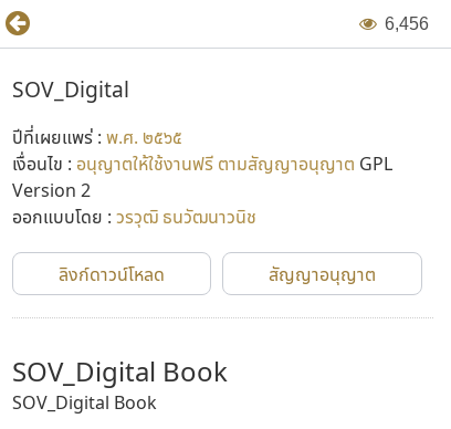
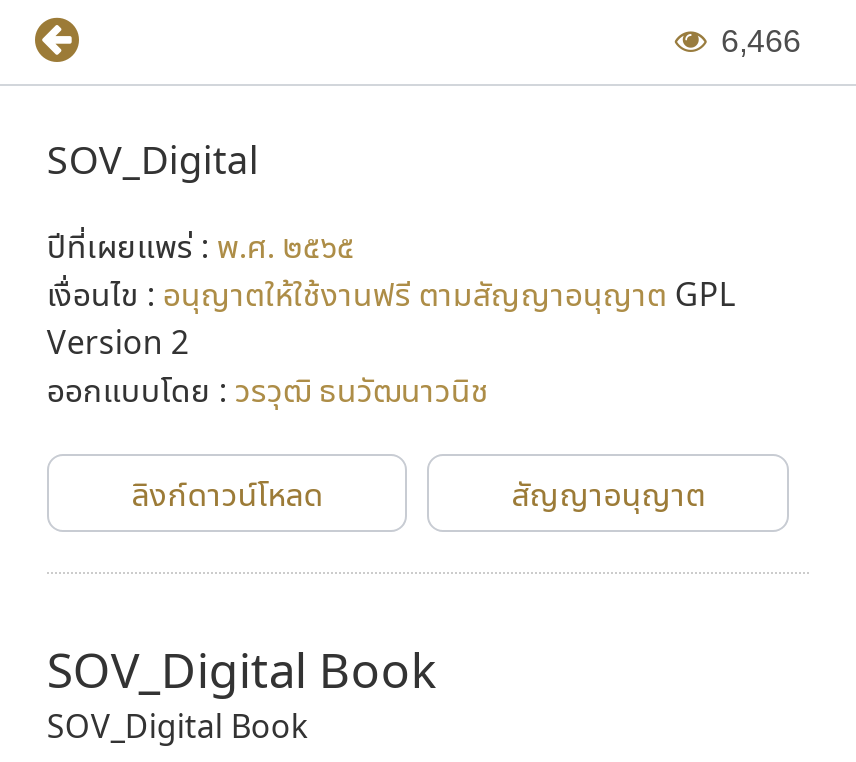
- 6,456
+ 6,466
